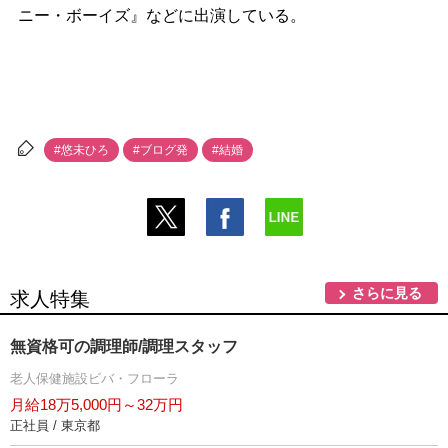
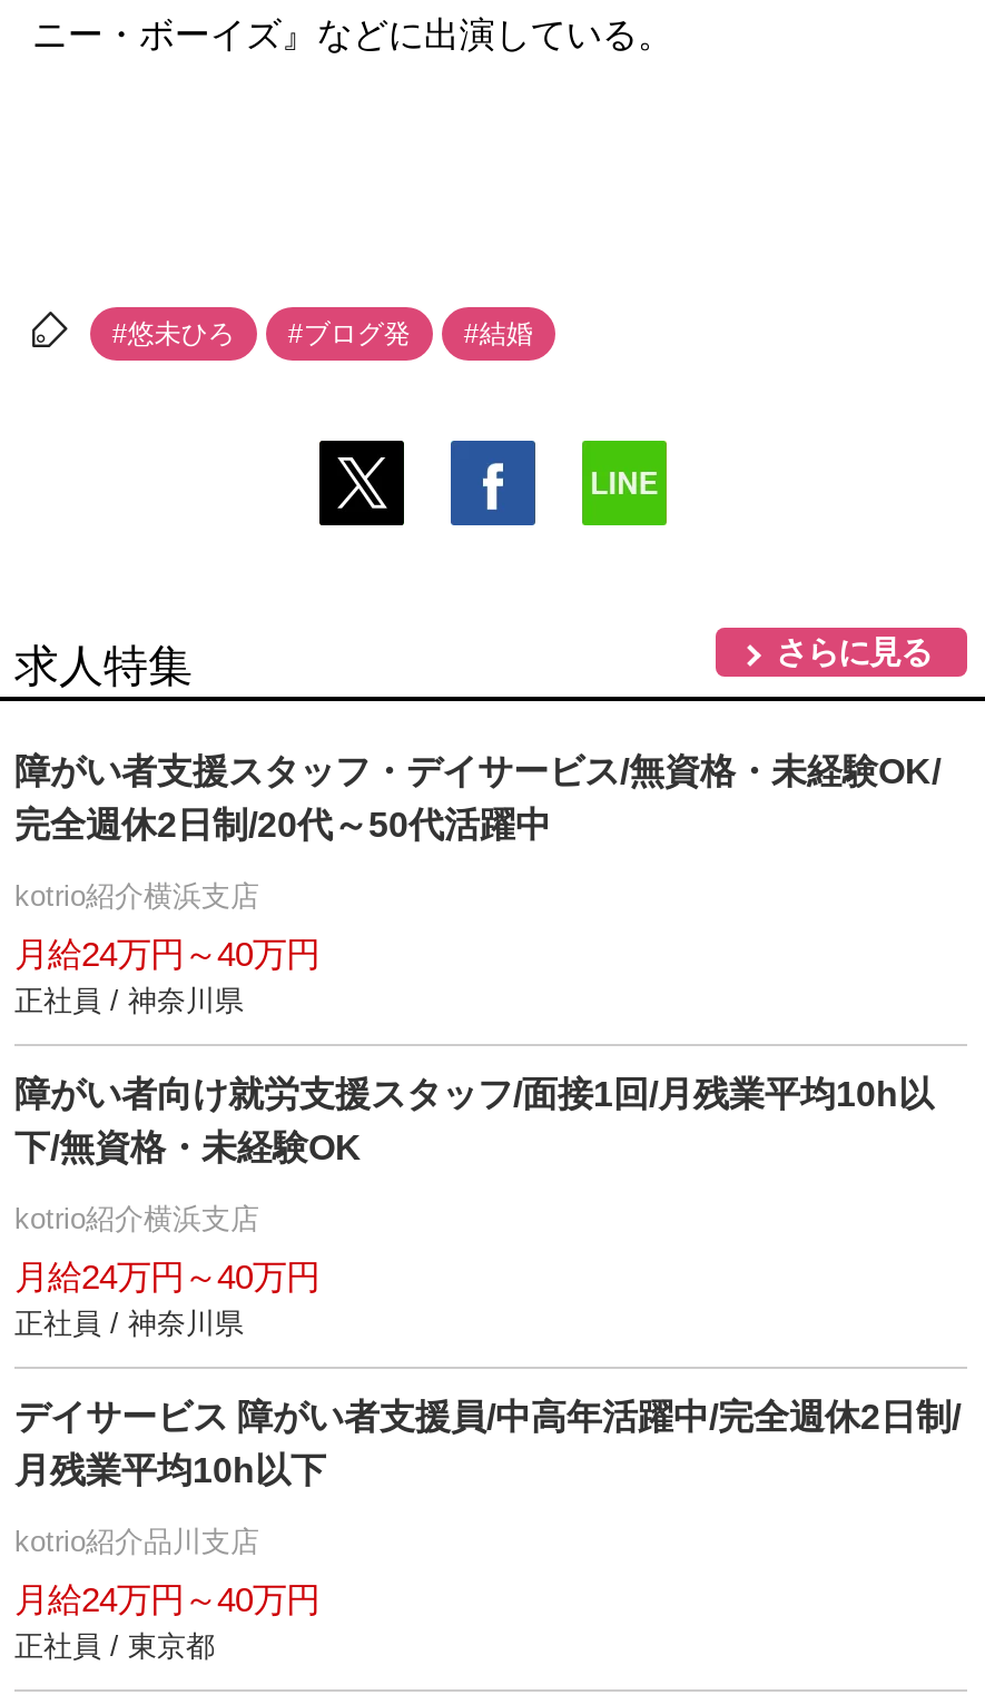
- 無資格可の調理師/調理スタッフ
- 老人保健施設ビバ・フローラ
- 月給18万5,000円～32万円
+ 障がい者支援スタッフ・デイサービス/無資格・未経験OK/
+ 完全週休2日制/20代～50代活躍中
+ kotrio紹介横浜支店
+ 月給24万円～40万円
+ 正社員 / 神奈川県
+ 障がい者向け就労支援スタッフ/面接1回/月残業平均10h以
+ 下/無資格・未経験OK
+ kotrio紹介横浜支店
+ 月給24万円～40万円
+ 正社員 / 神奈川県
+ デイサービス 障がい者支援員/中高年活躍中/完全週休2日制/
+ 月残業平均10h以下
+ kotrio紹介品川支店
+ 月給24万円～40万円
